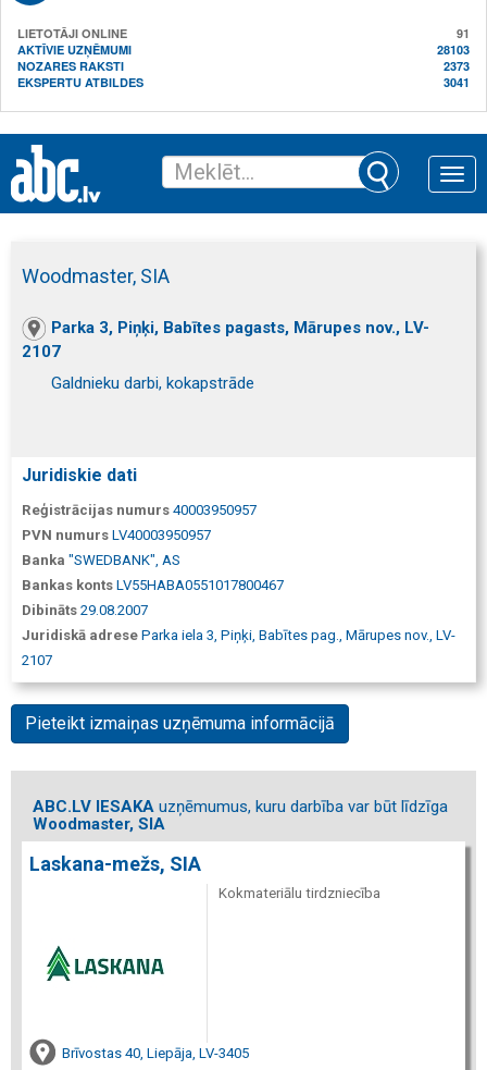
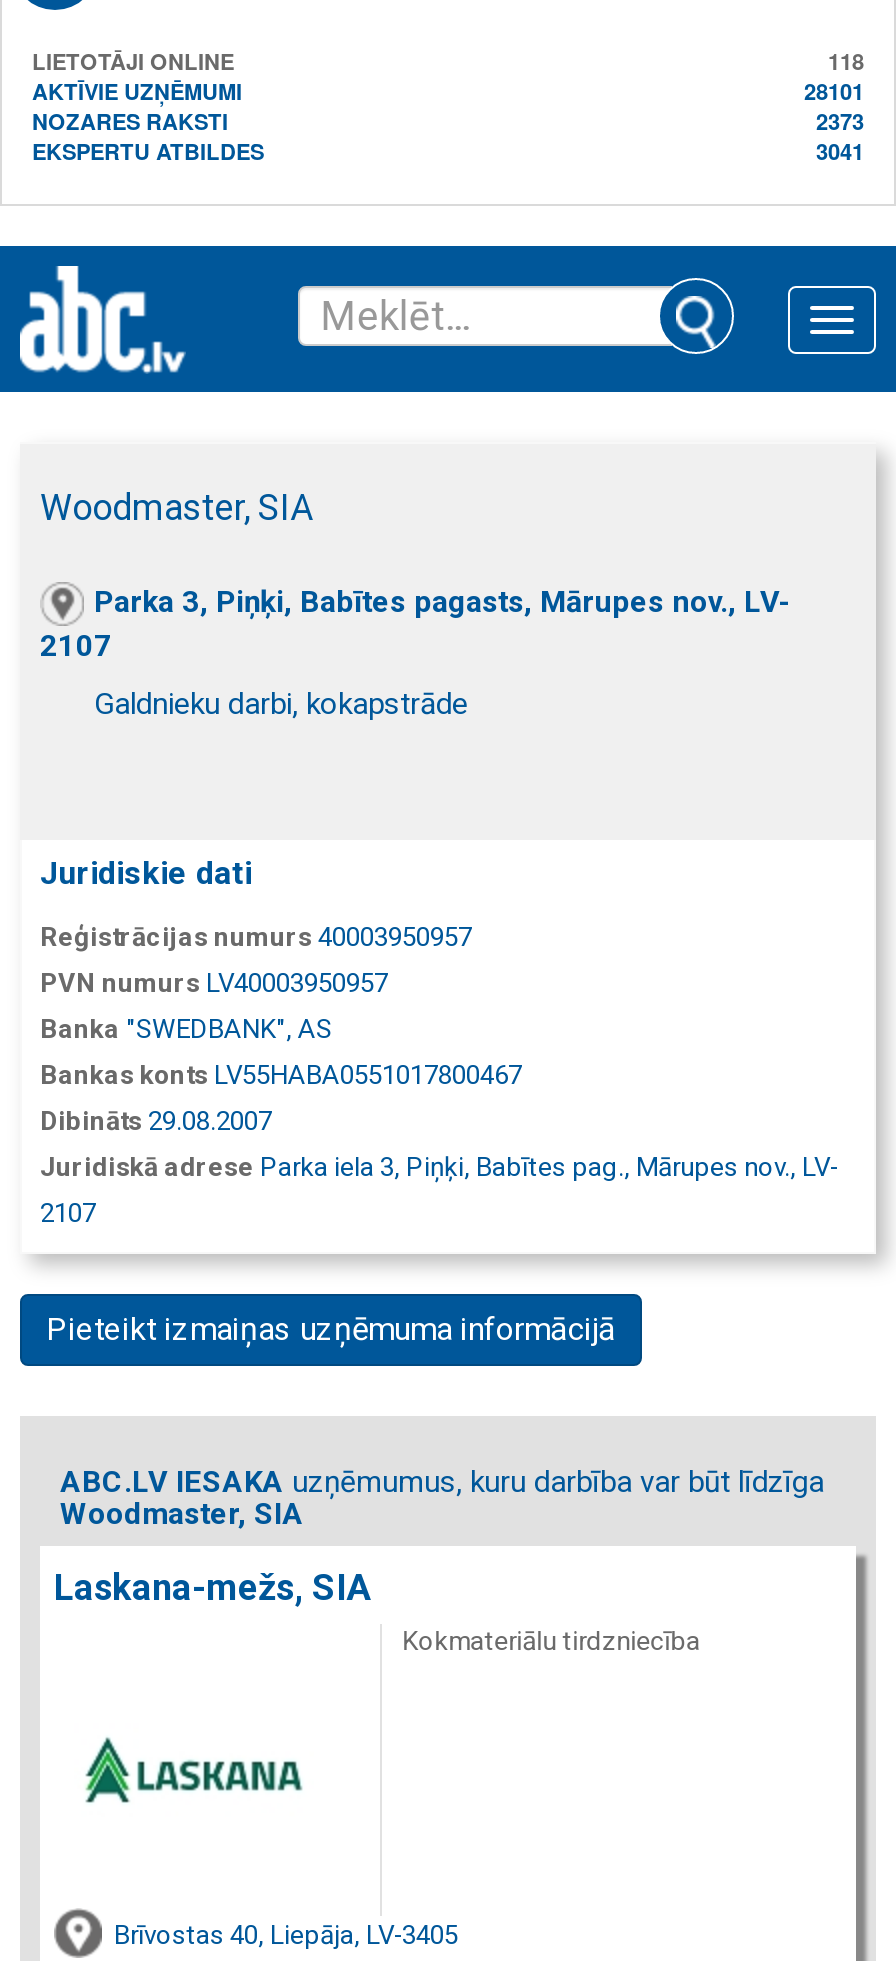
- 91
+ 118

- 28103
+ 28101
